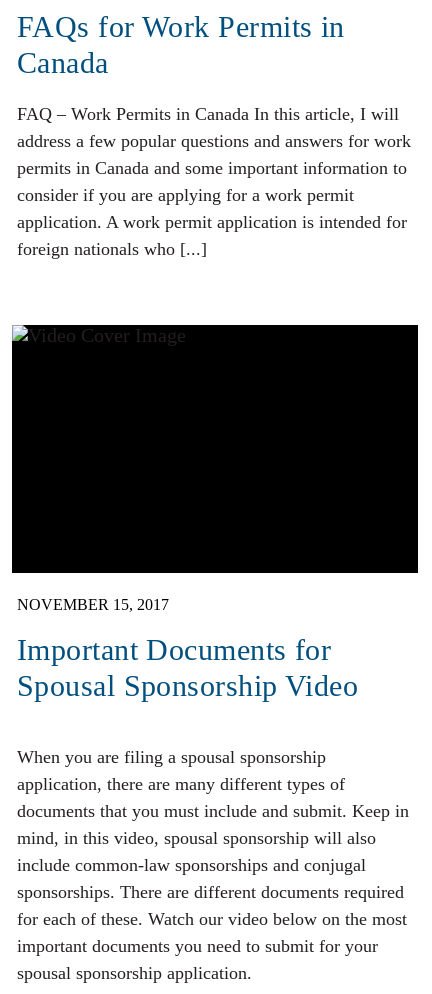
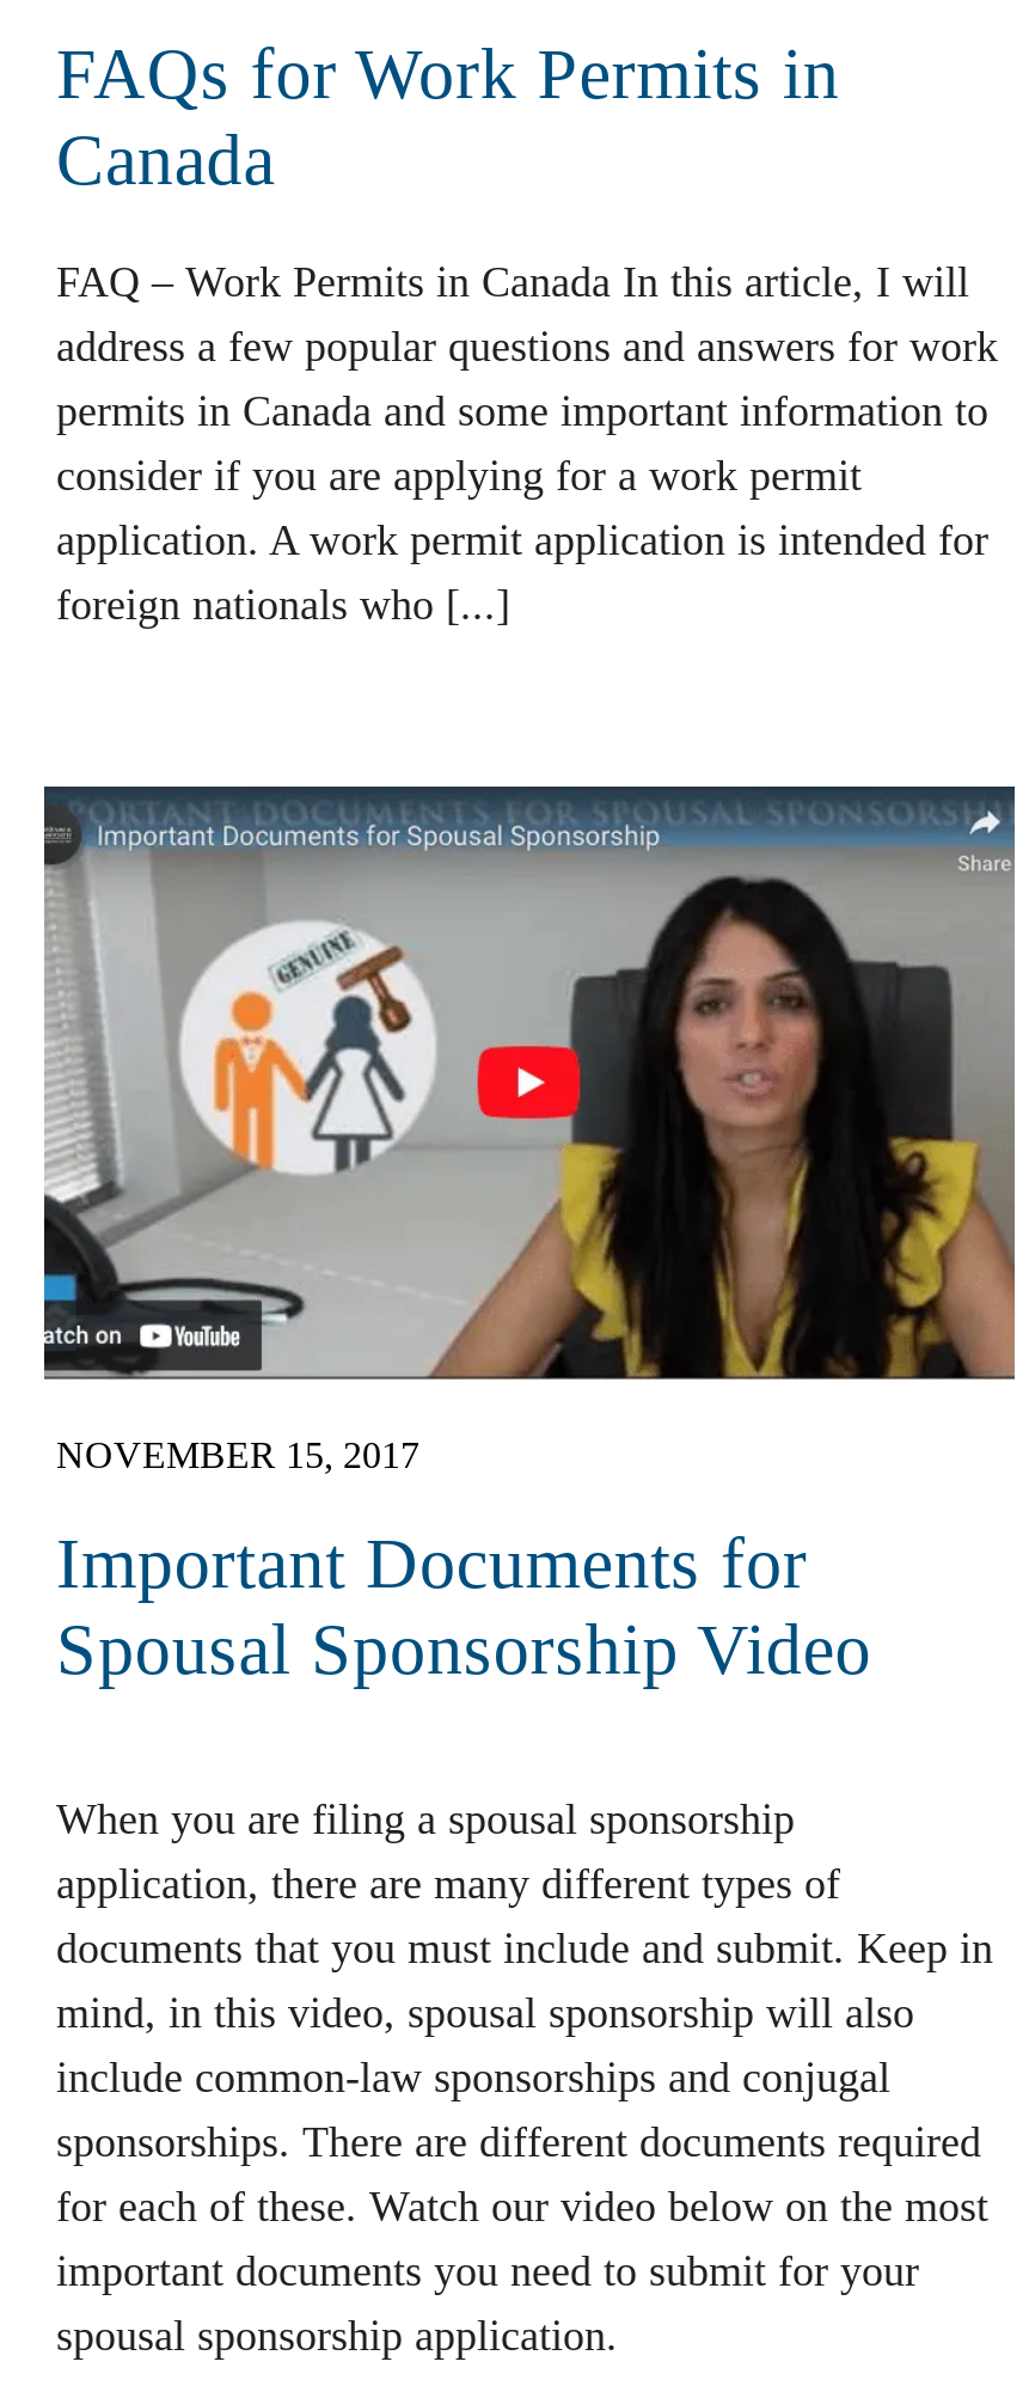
+ [image]
